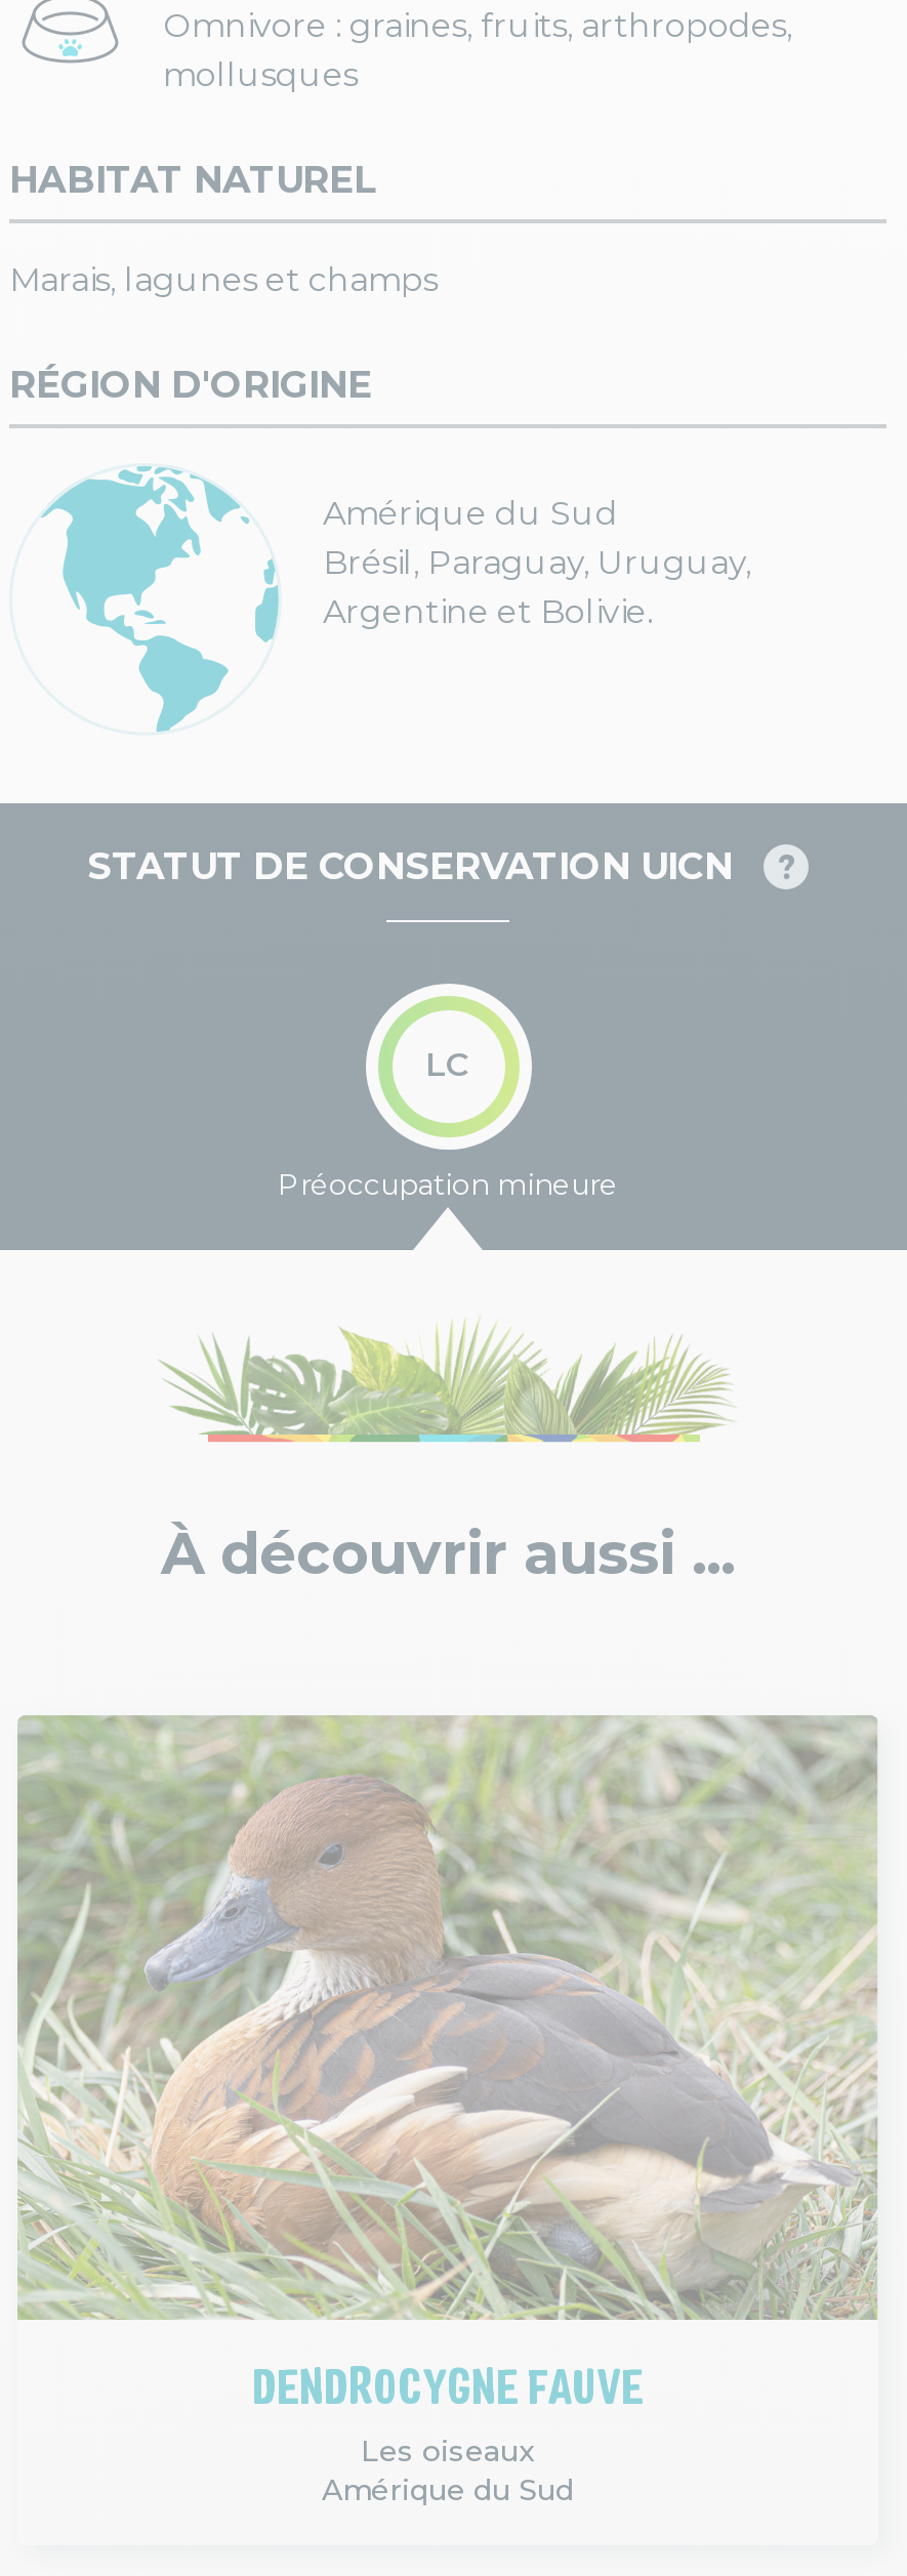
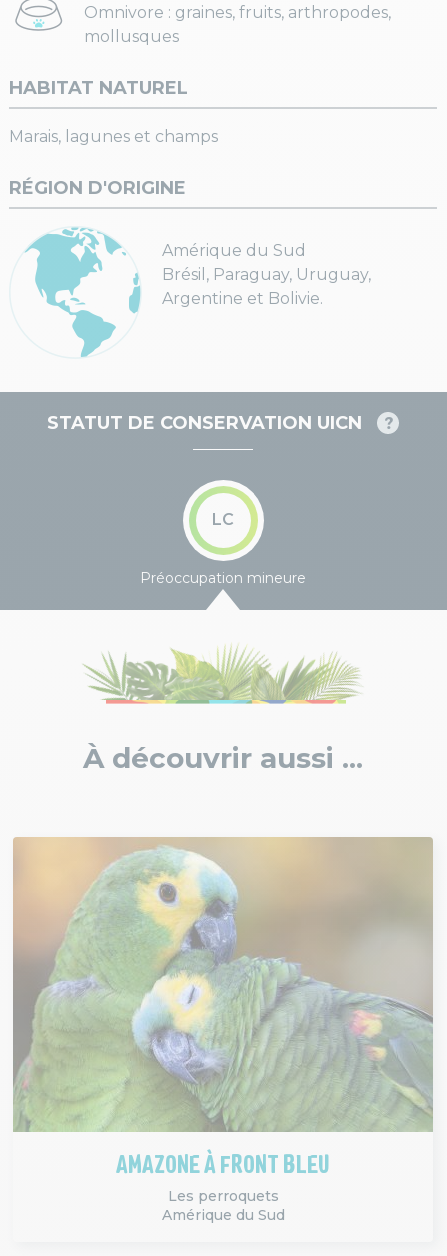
- [image]
- DENDROCYGNE FAUVE
- Les oiseaux
+ [image]
+ AMAZONE À FRONT BLEU
+ Les perroquets
